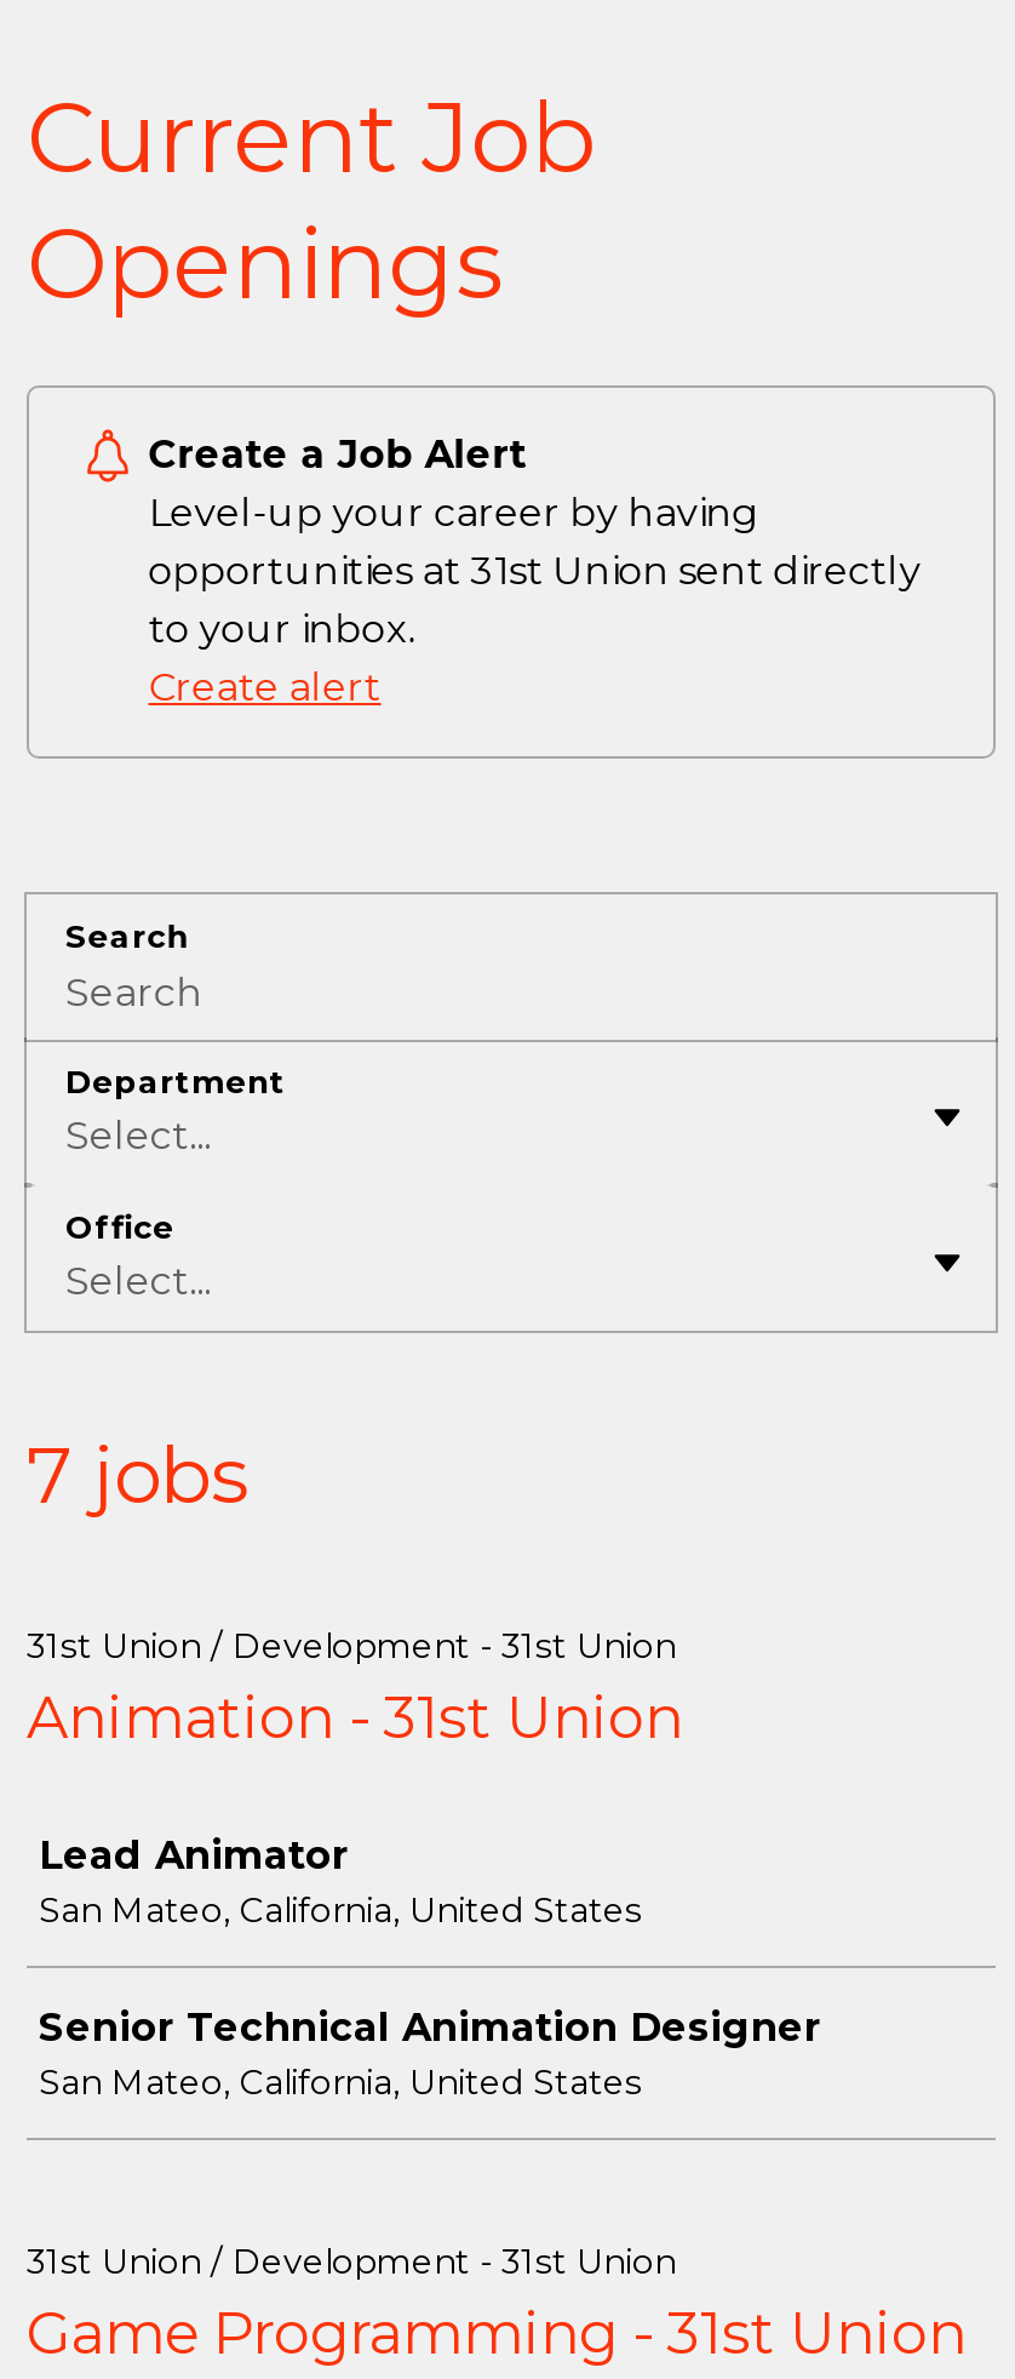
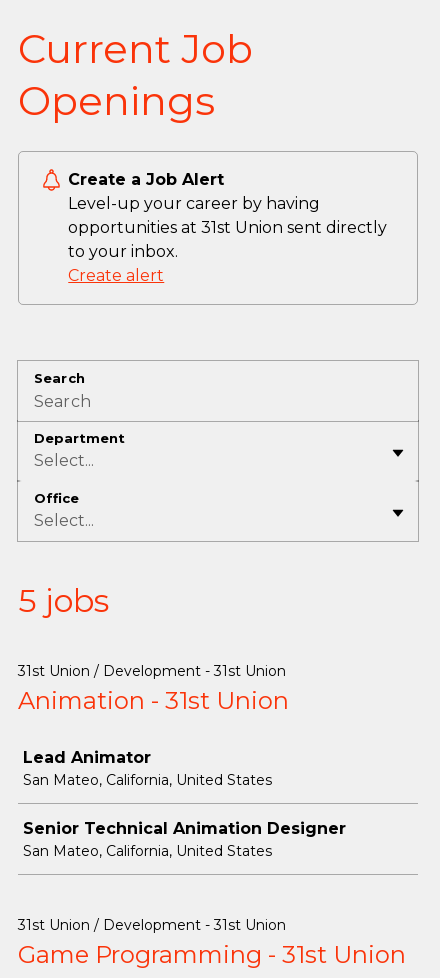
- 7 jobs
+ 5 jobs
